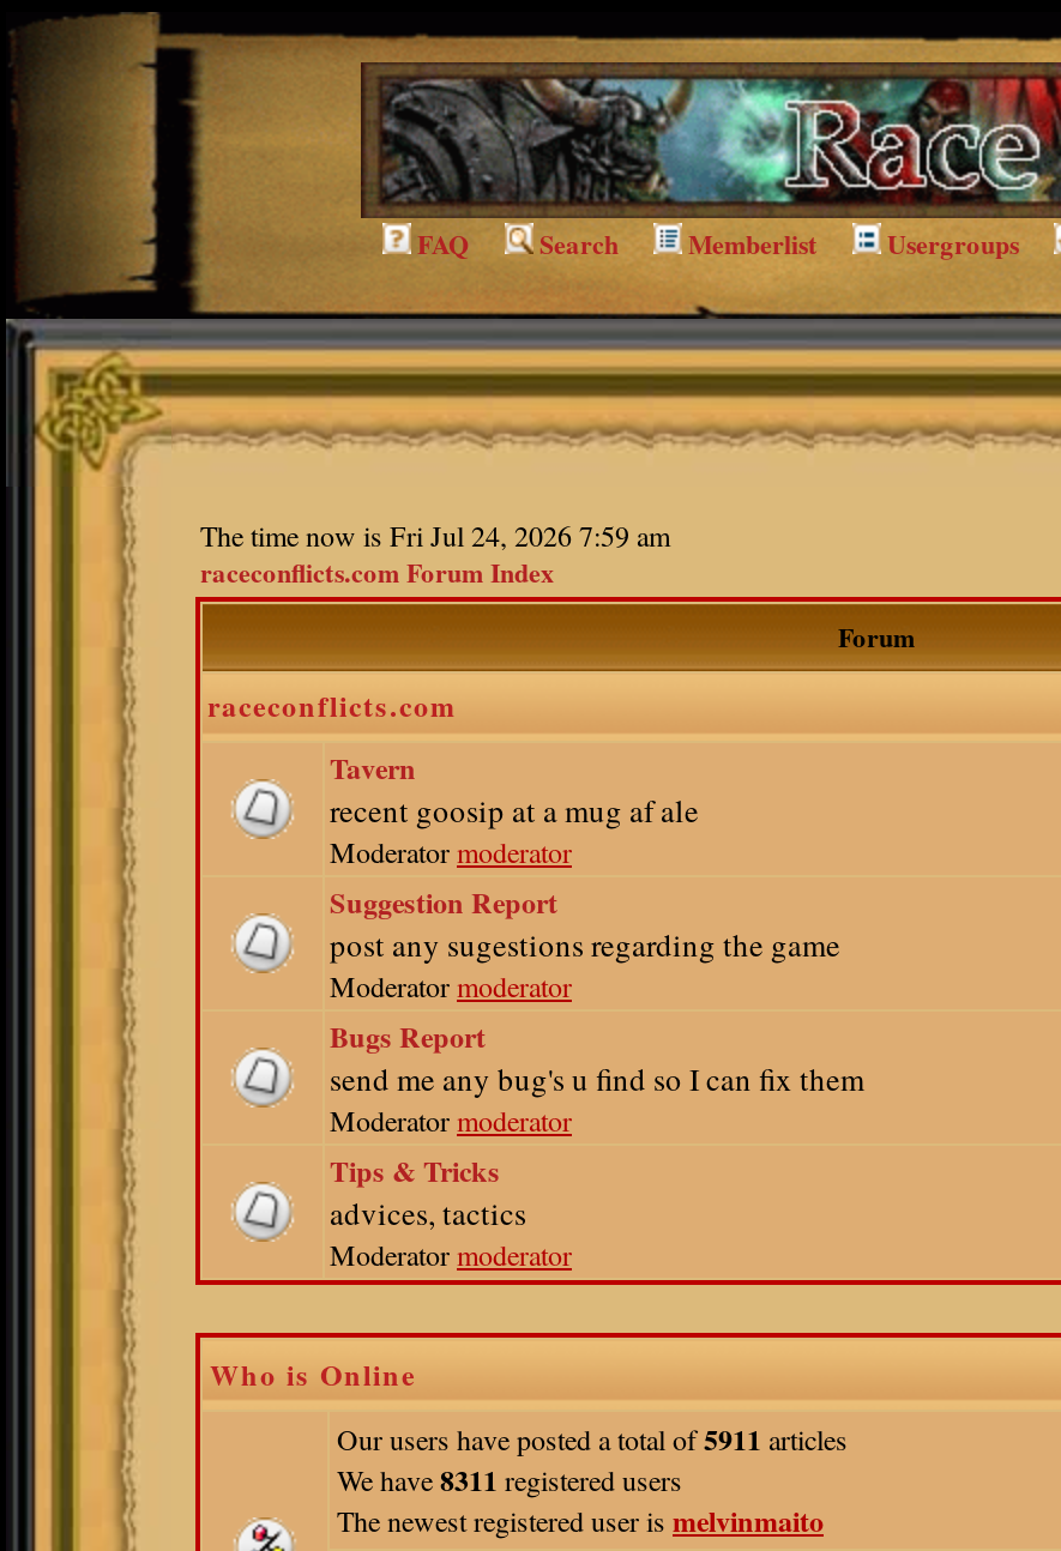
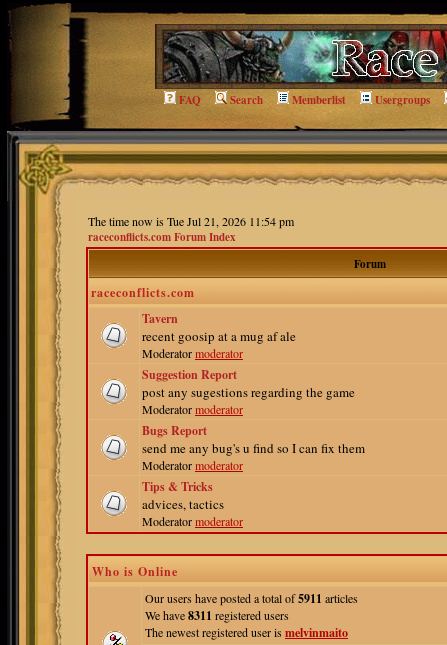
- The time now is Fri Jul 24, 2026 7:59 am
+ The time now is Tue Jul 21, 2026 11:54 pm
